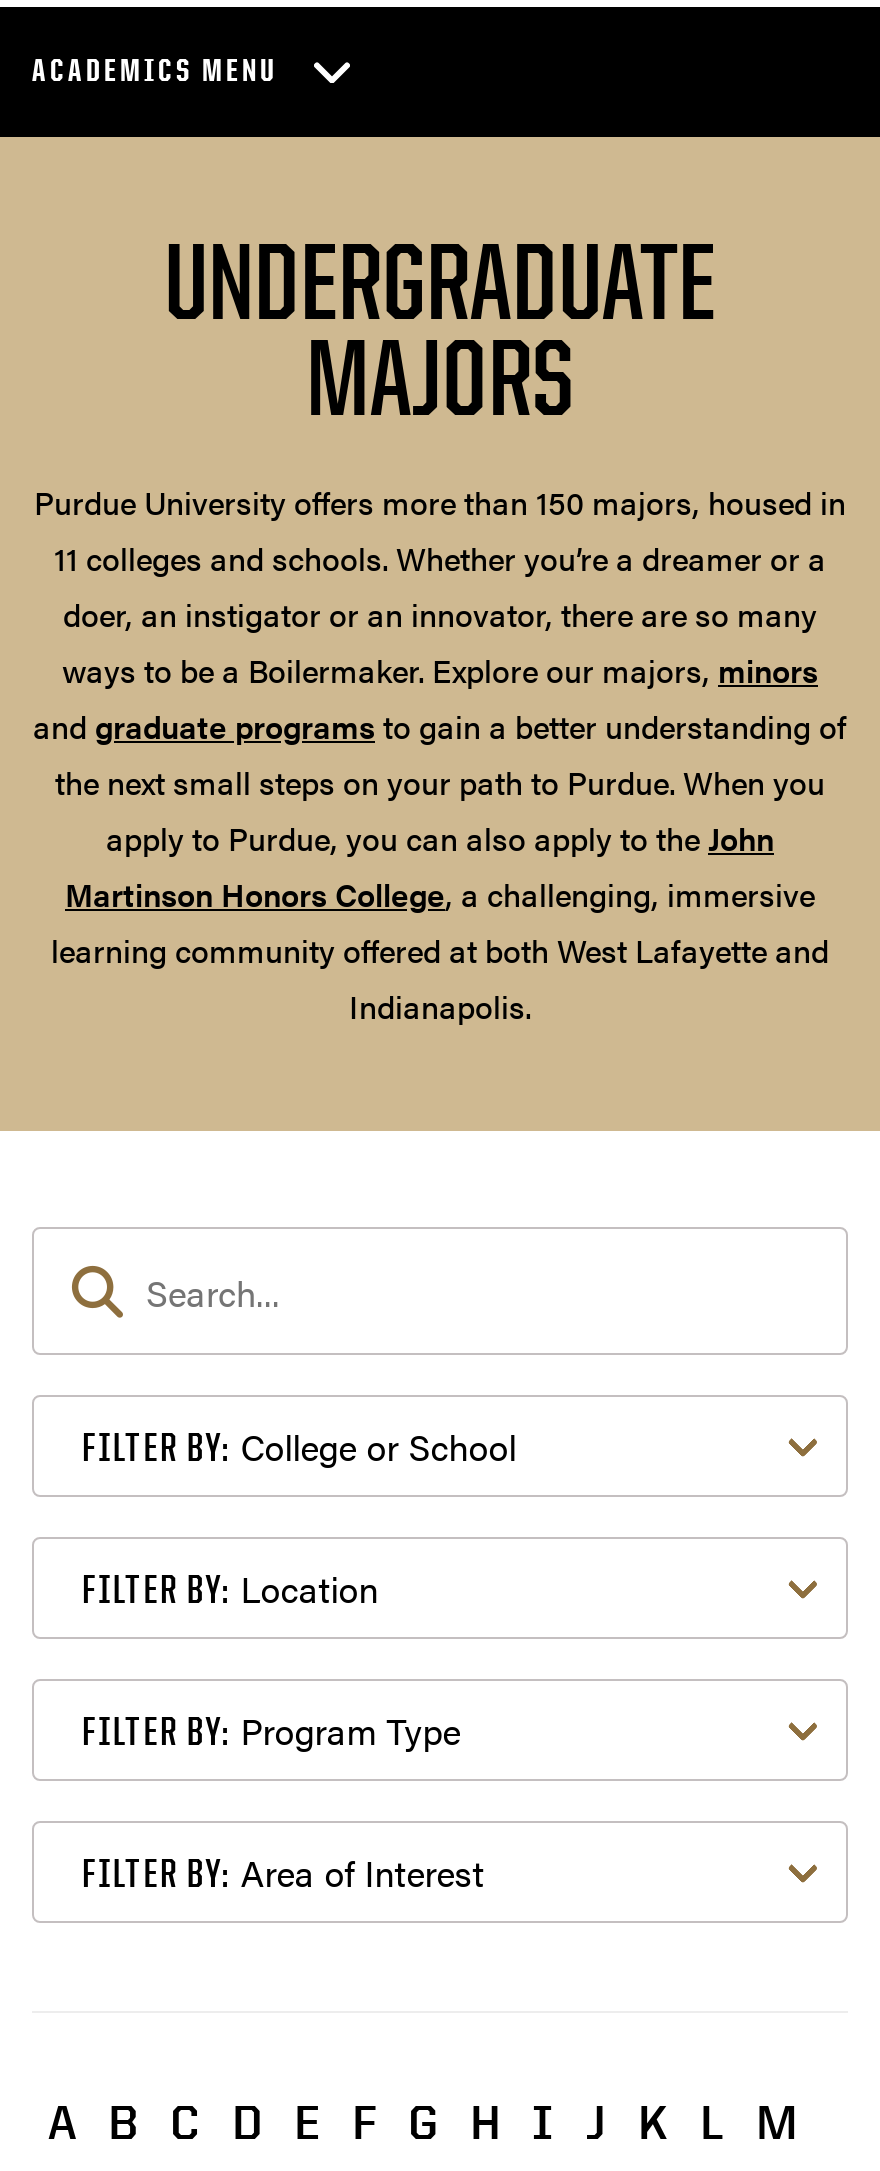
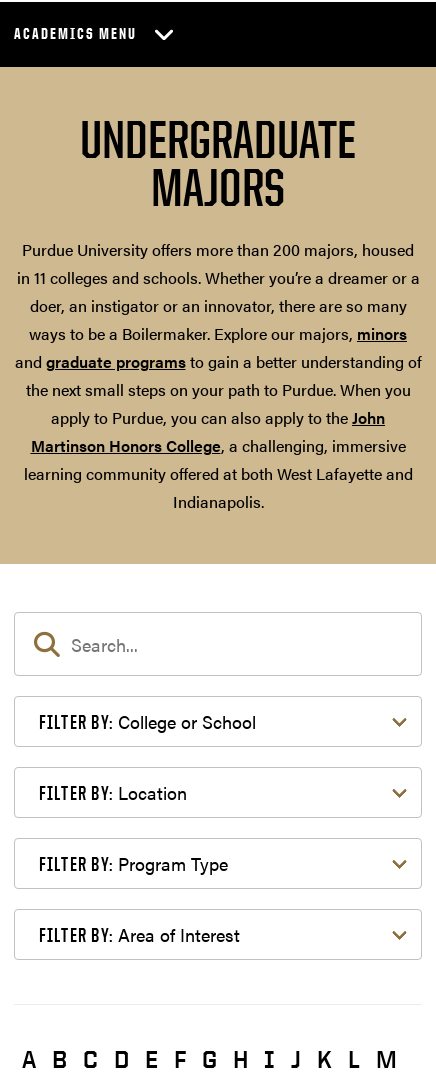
- Purdue University offers more than 150 majors, housed in
- 11 colleges and schools. Whether you’re a dreamer or a
+ Purdue University offers more than 200 majors, housed
+ in 11 colleges and schools. Whether you’re a dreamer or a
